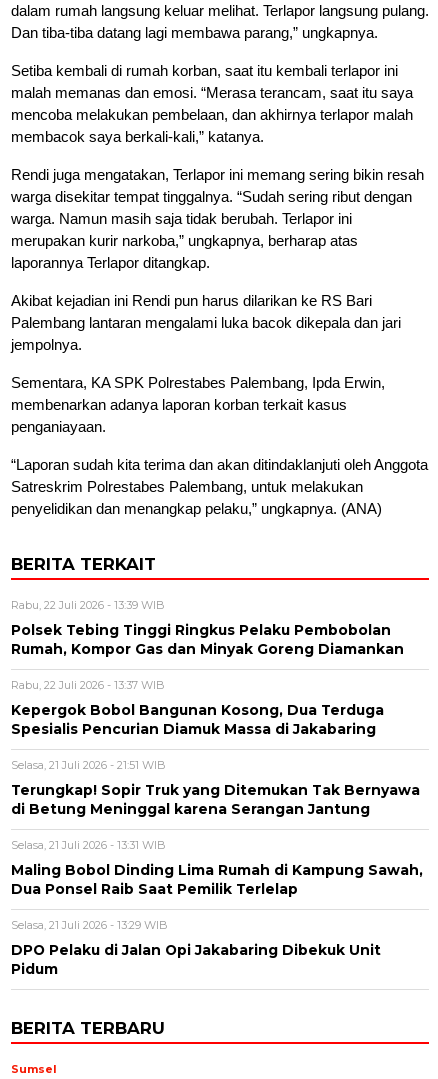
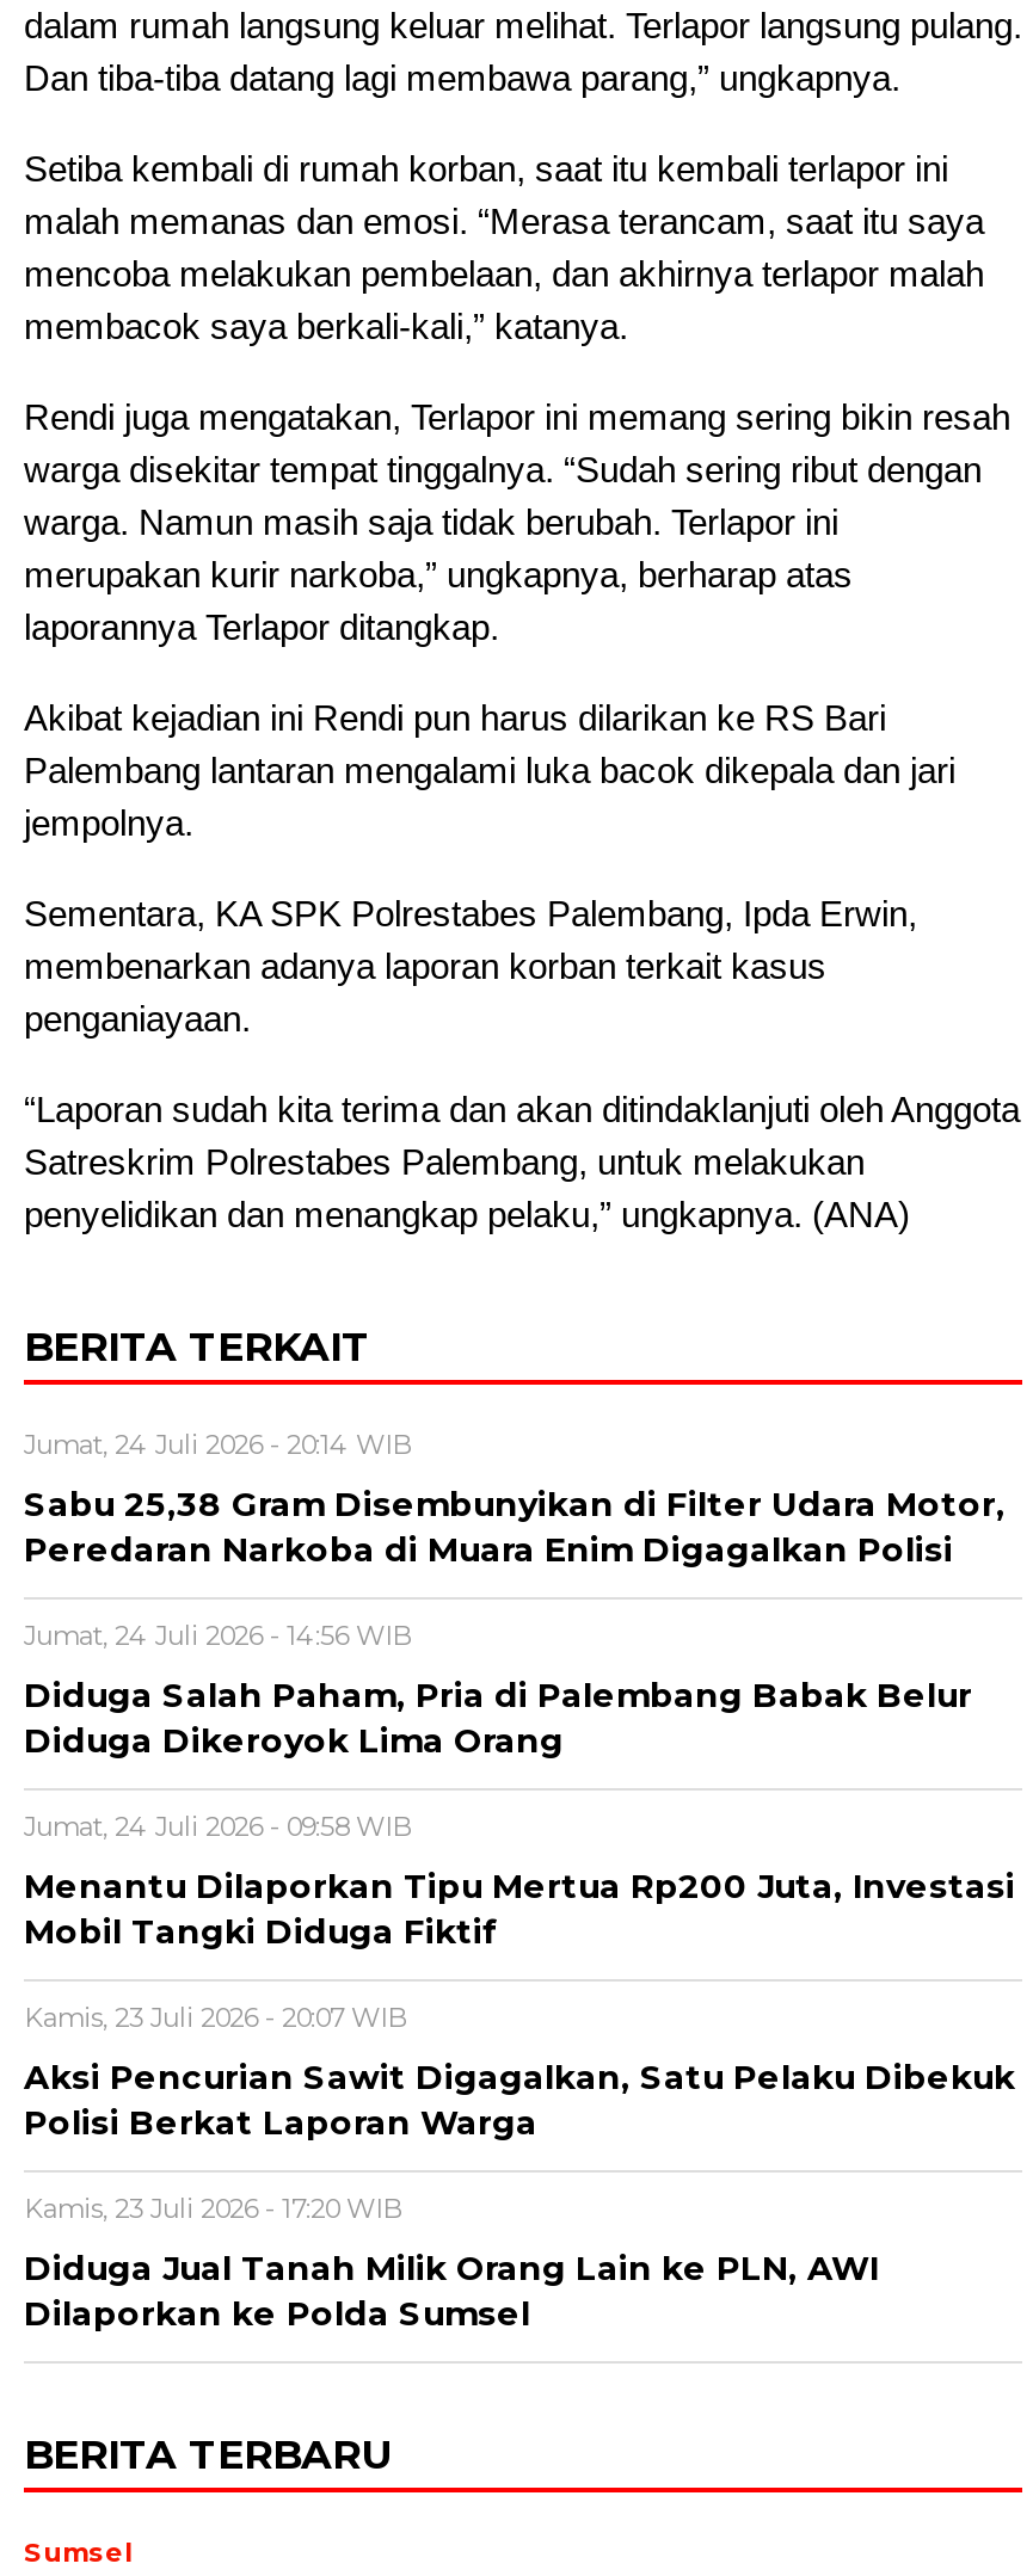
- Rabu, 22 Juli 2026 - 13:39 WIB
+ Jumat, 24 Juli 2026 - 20:14 WIB

- Polsek Tebing Tinggi Ringkus Pelaku Pembobolan
- Rumah, Kompor Gas dan Minyak Goreng Diamankan
+ Sabu 25,38 Gram Disembunyikan di Filter Udara Motor,
+ Peredaran Narkoba di Muara Enim Digagalkan Polisi

- Rabu, 22 Juli 2026 - 13:37 WIB
+ Jumat, 24 Juli 2026 - 14:56 WIB

- Kepergok Bobol Bangunan Kosong, Dua Terduga
- Spesialis Pencurian Diamuk Massa di Jakabaring
+ Diduga Salah Paham, Pria di Palembang Babak Belur
+ Diduga Dikeroyok Lima Orang

- Selasa, 21 Juli 2026 - 21:51 WIB
+ Jumat, 24 Juli 2026 - 09:58 WIB

- Terungkap! Sopir Truk yang Ditemukan Tak Bernyawa
- di Betung Meninggal karena Serangan Jantung
+ Menantu Dilaporkan Tipu Mertua Rp200 Juta, Investasi
+ Mobil Tangki Diduga Fiktif

- Selasa, 21 Juli 2026 - 13:31 WIB
+ Kamis, 23 Juli 2026 - 20:07 WIB

- Maling Bobol Dinding Lima Rumah di Kampung Sawah,
- Dua Ponsel Raib Saat Pemilik Terlelap
+ Aksi Pencurian Sawit Digagalkan, Satu Pelaku Dibekuk
+ Polisi Berkat Laporan Warga

- Selasa, 21 Juli 2026 - 13:29 WIB
+ Kamis, 23 Juli 2026 - 17:20 WIB

- DPO Pelaku di Jalan Opi Jakabaring Dibekuk Unit
- Pidum
+ Diduga Jual Tanah Milik Orang Lain ke PLN, AWI
+ Dilaporkan ke Polda Sumsel
